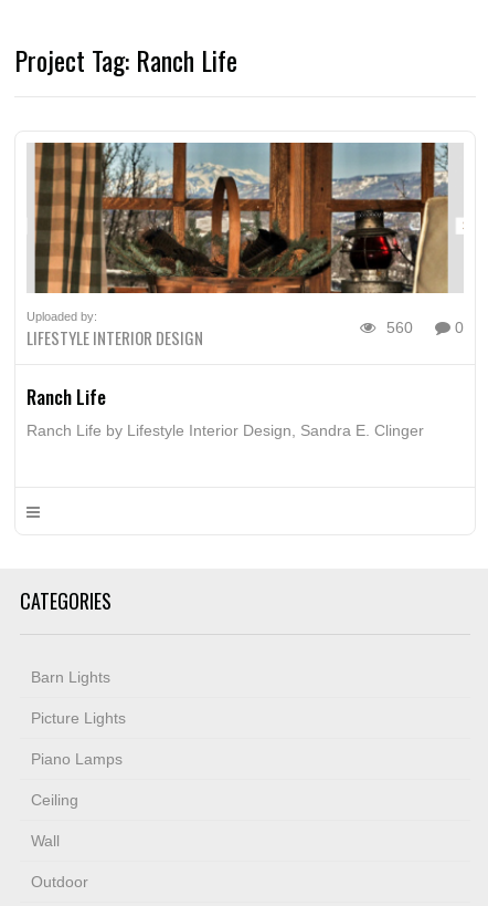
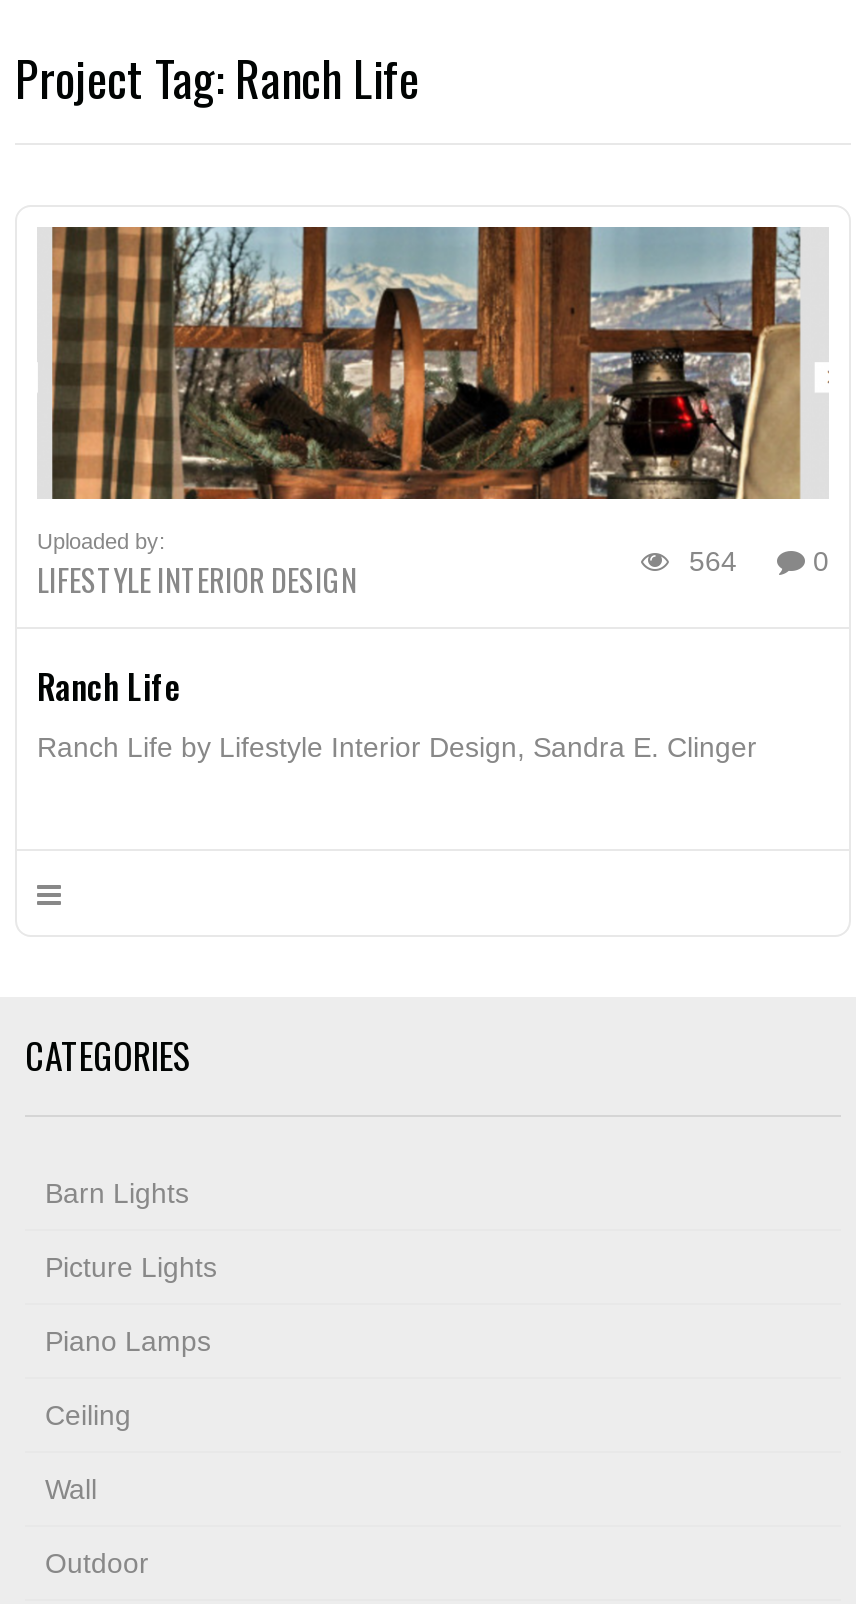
- 560
+ 564
